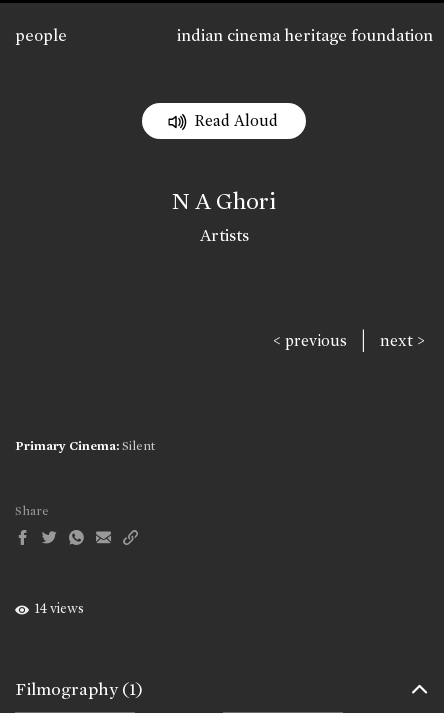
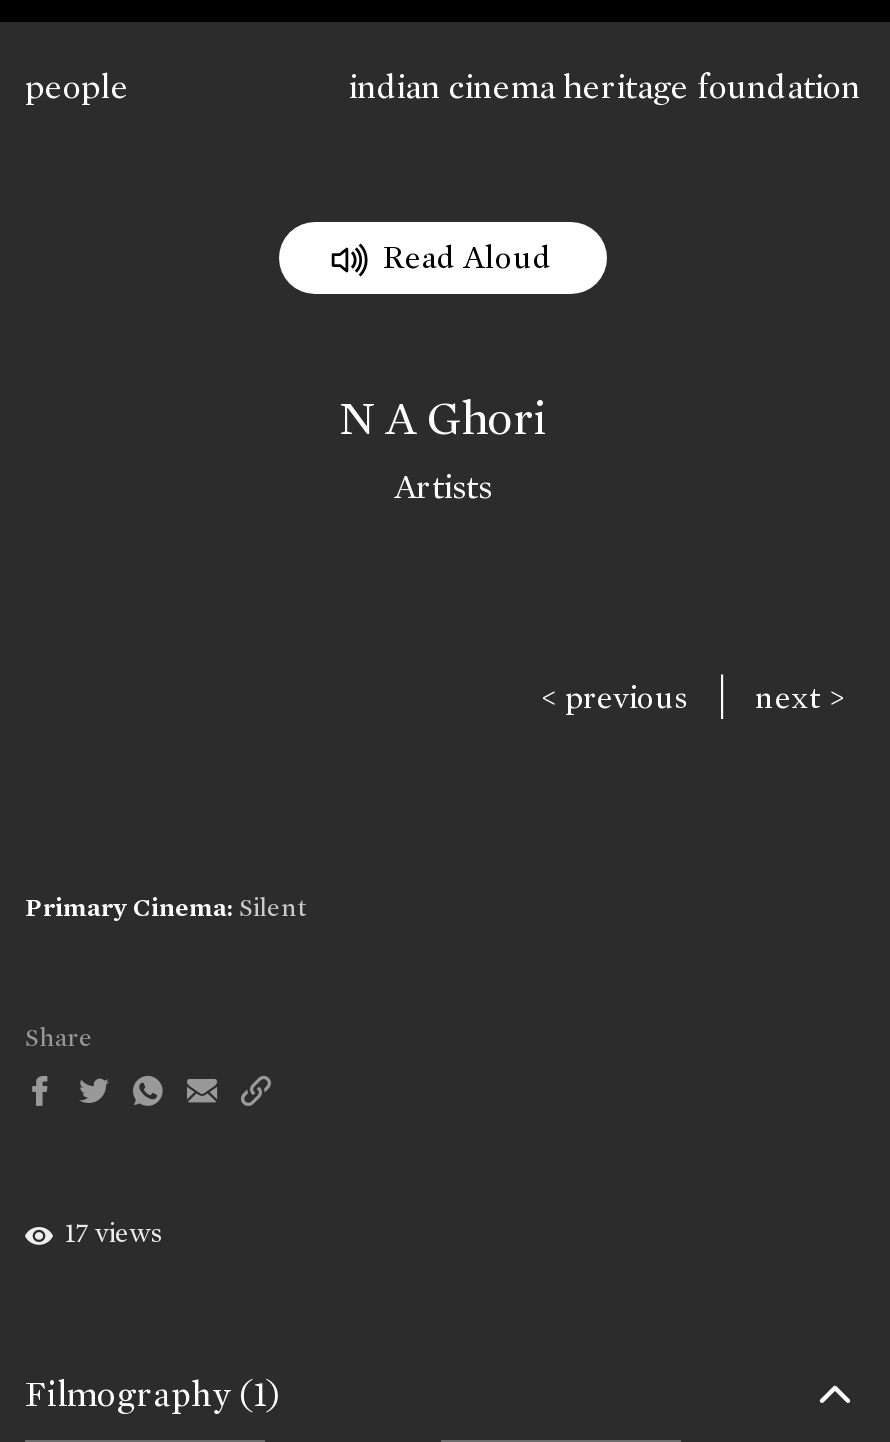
- 14 views
+ 17 views
